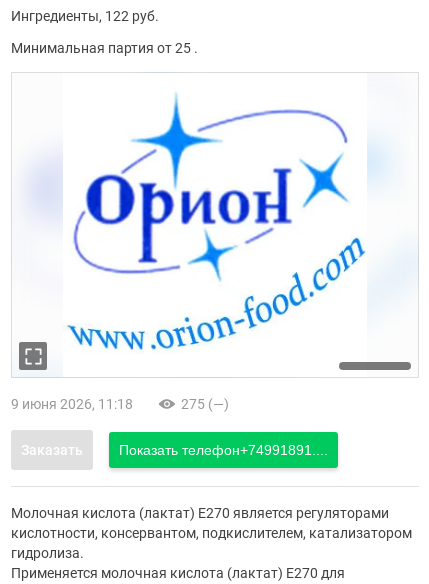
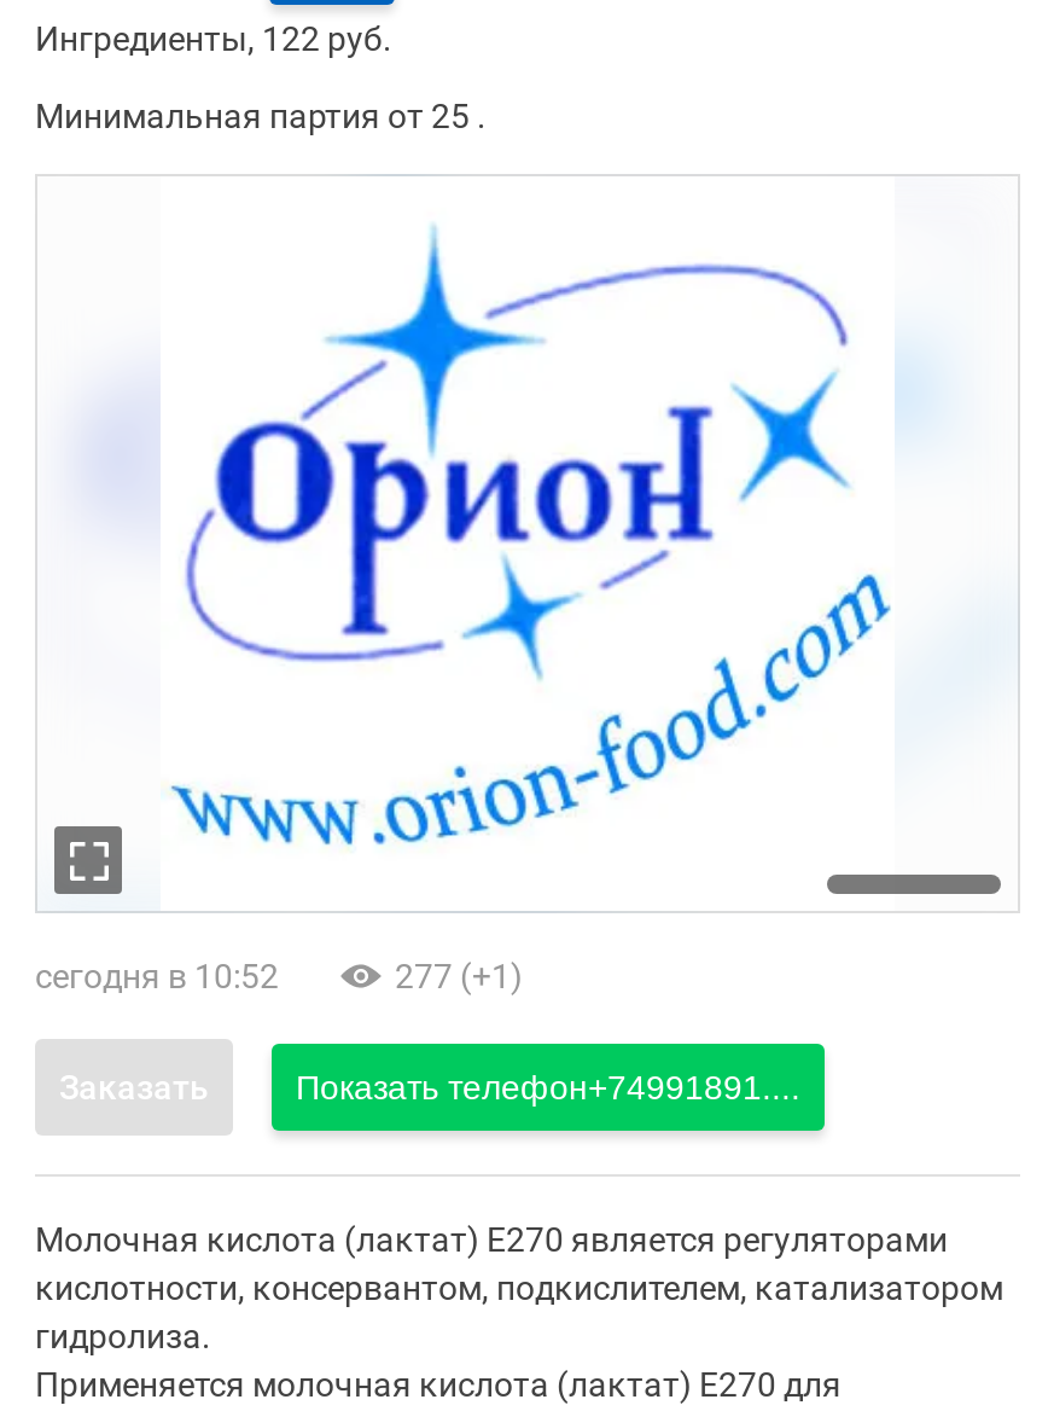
- 9 июня 2026, 11:18
- 275 (—)
+ сегодня в 10:52
+ 277 (+1)
